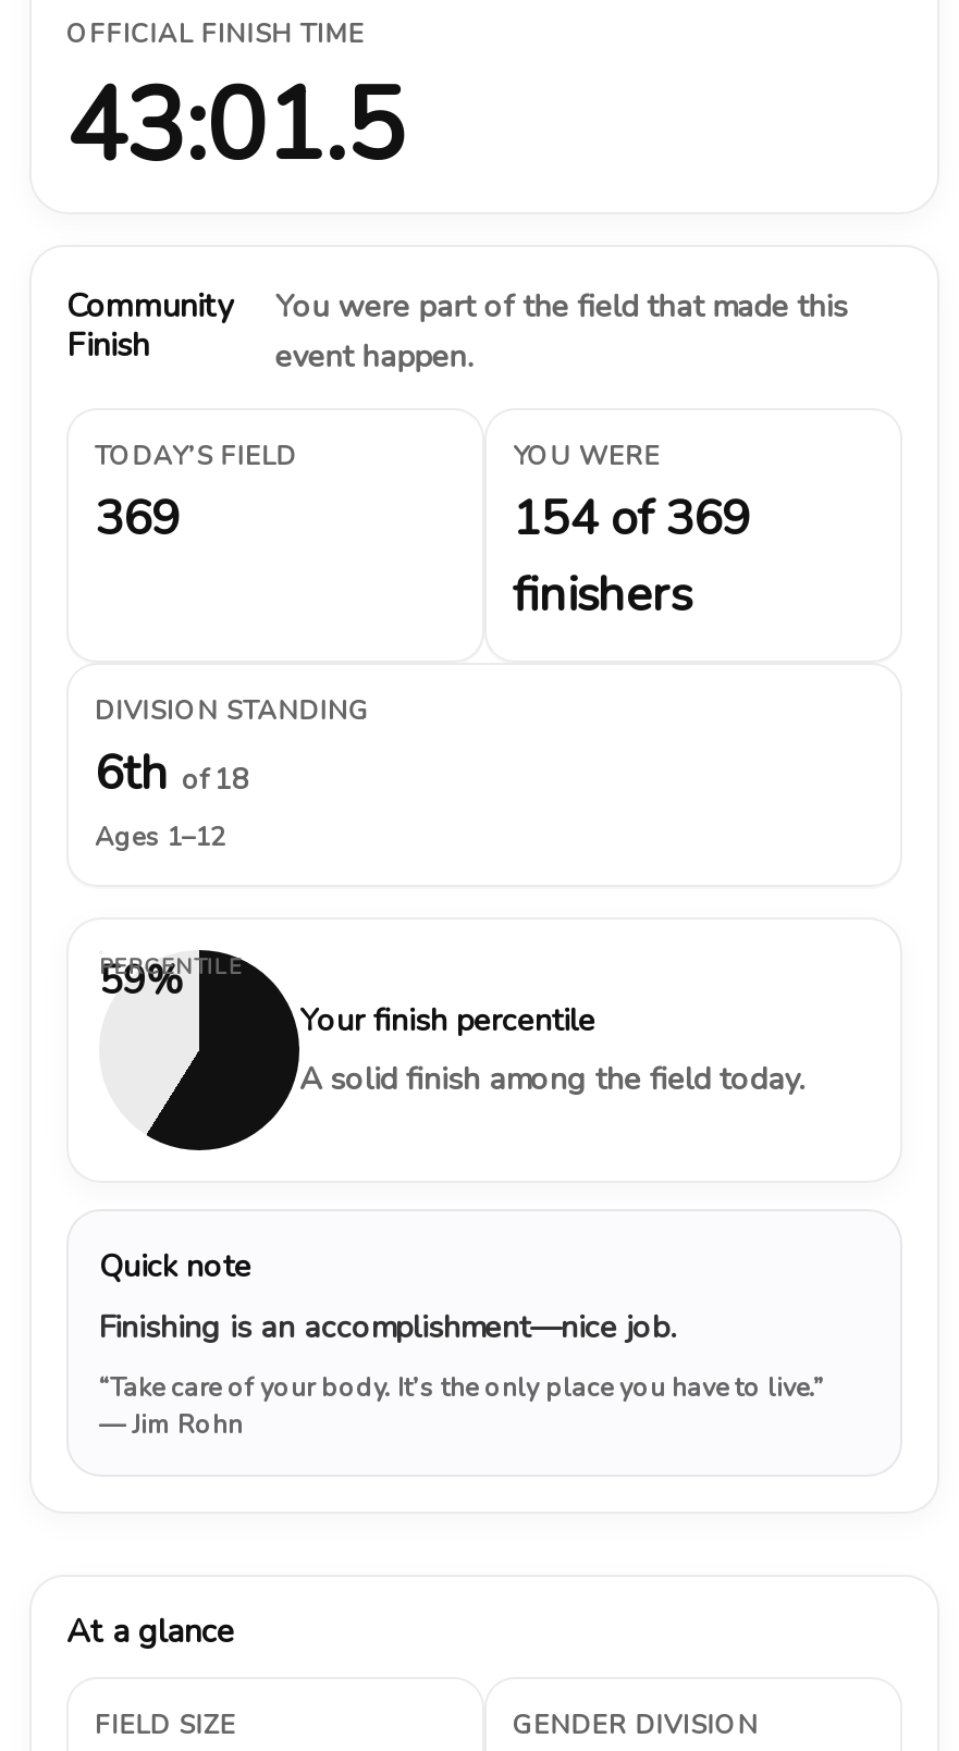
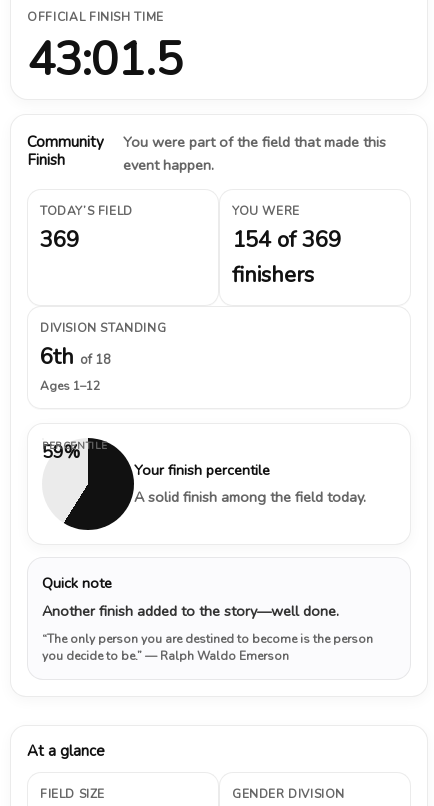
- Finishing is an accomplishment—nice job.
+ Another finish added to the story—well done.

- “Take care of your body. It’s the only place you have to live.”
- — Jim Rohn
+ “The only person you are destined to become is the person
+ you decide to be.” — Ralph Waldo Emerson
